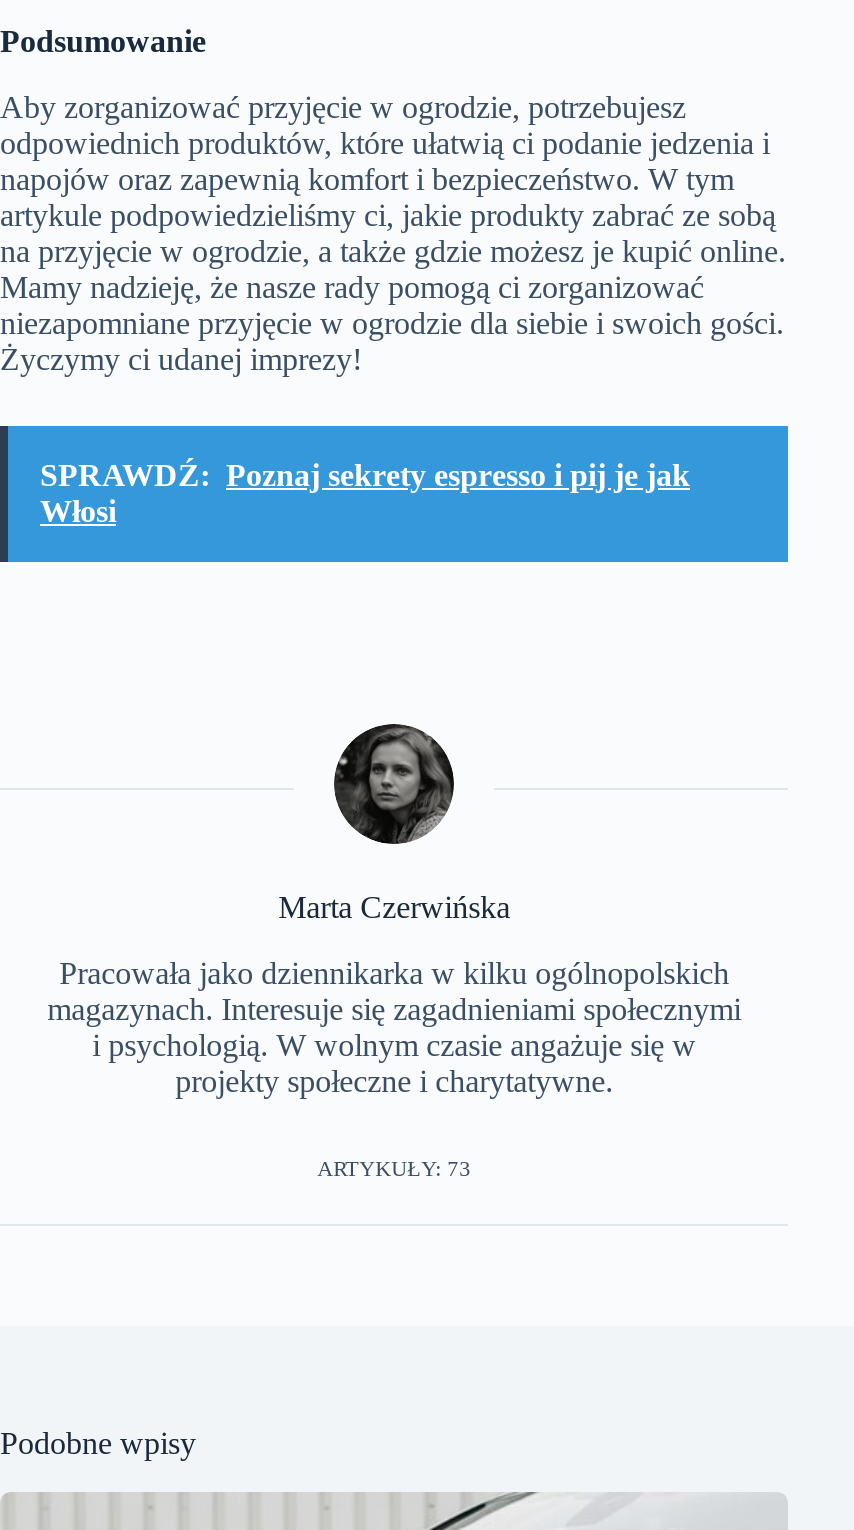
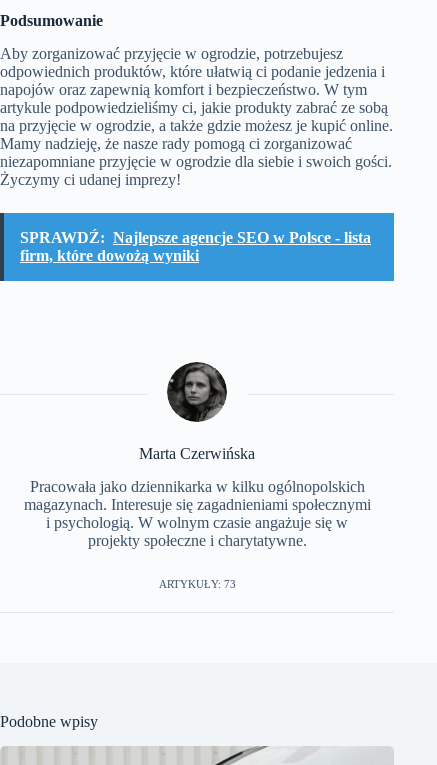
- SPRAWDŹ: Poznaj sekrety espresso i pij je jak
- Włosi
+ SPRAWDŹ: Najlepsze agencje SEO w Polsce - lista
+ firm, które dowożą wyniki
